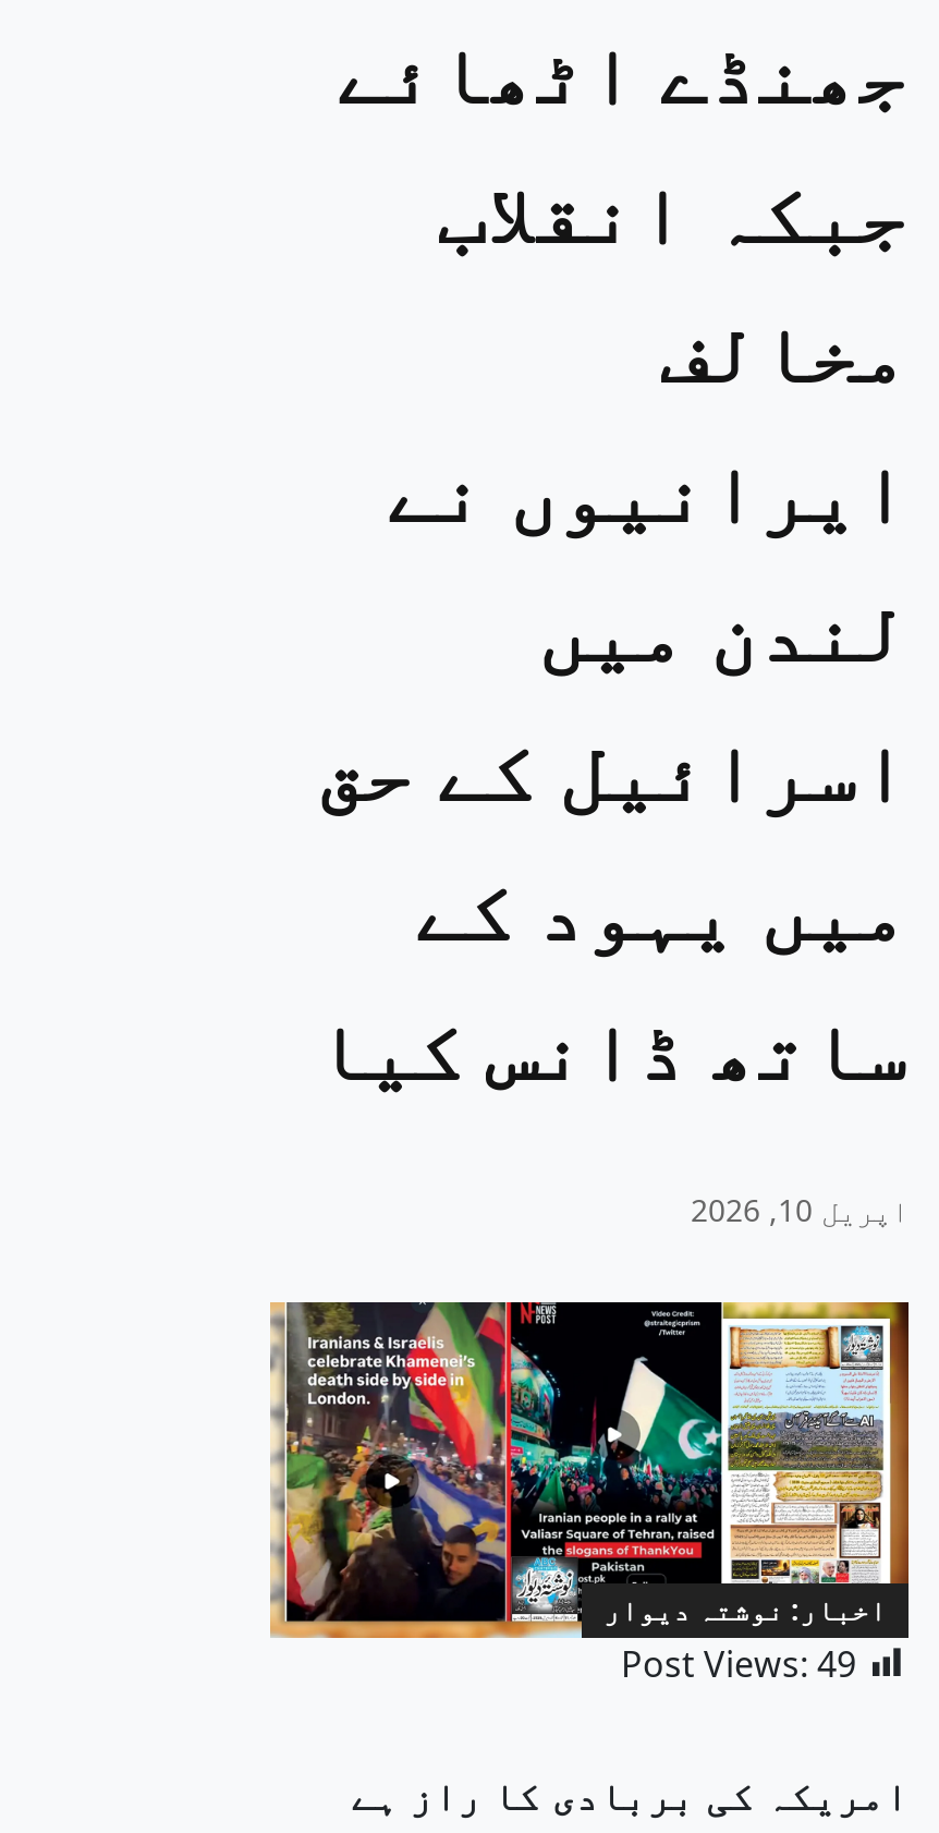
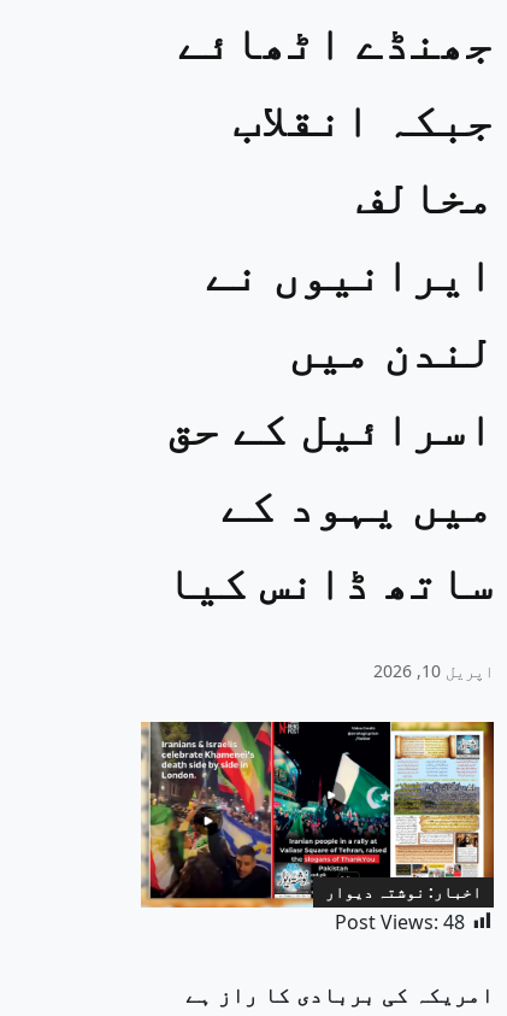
- Post Views: 49
+ Post Views: 48
